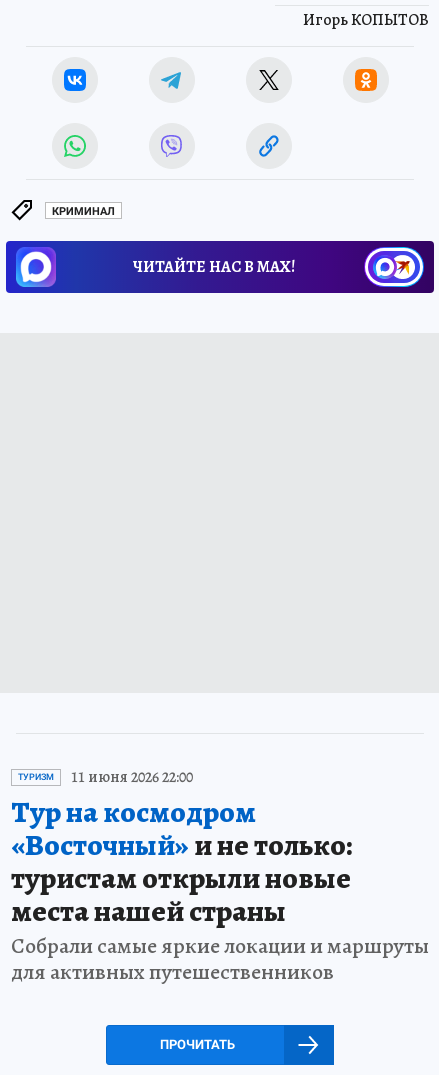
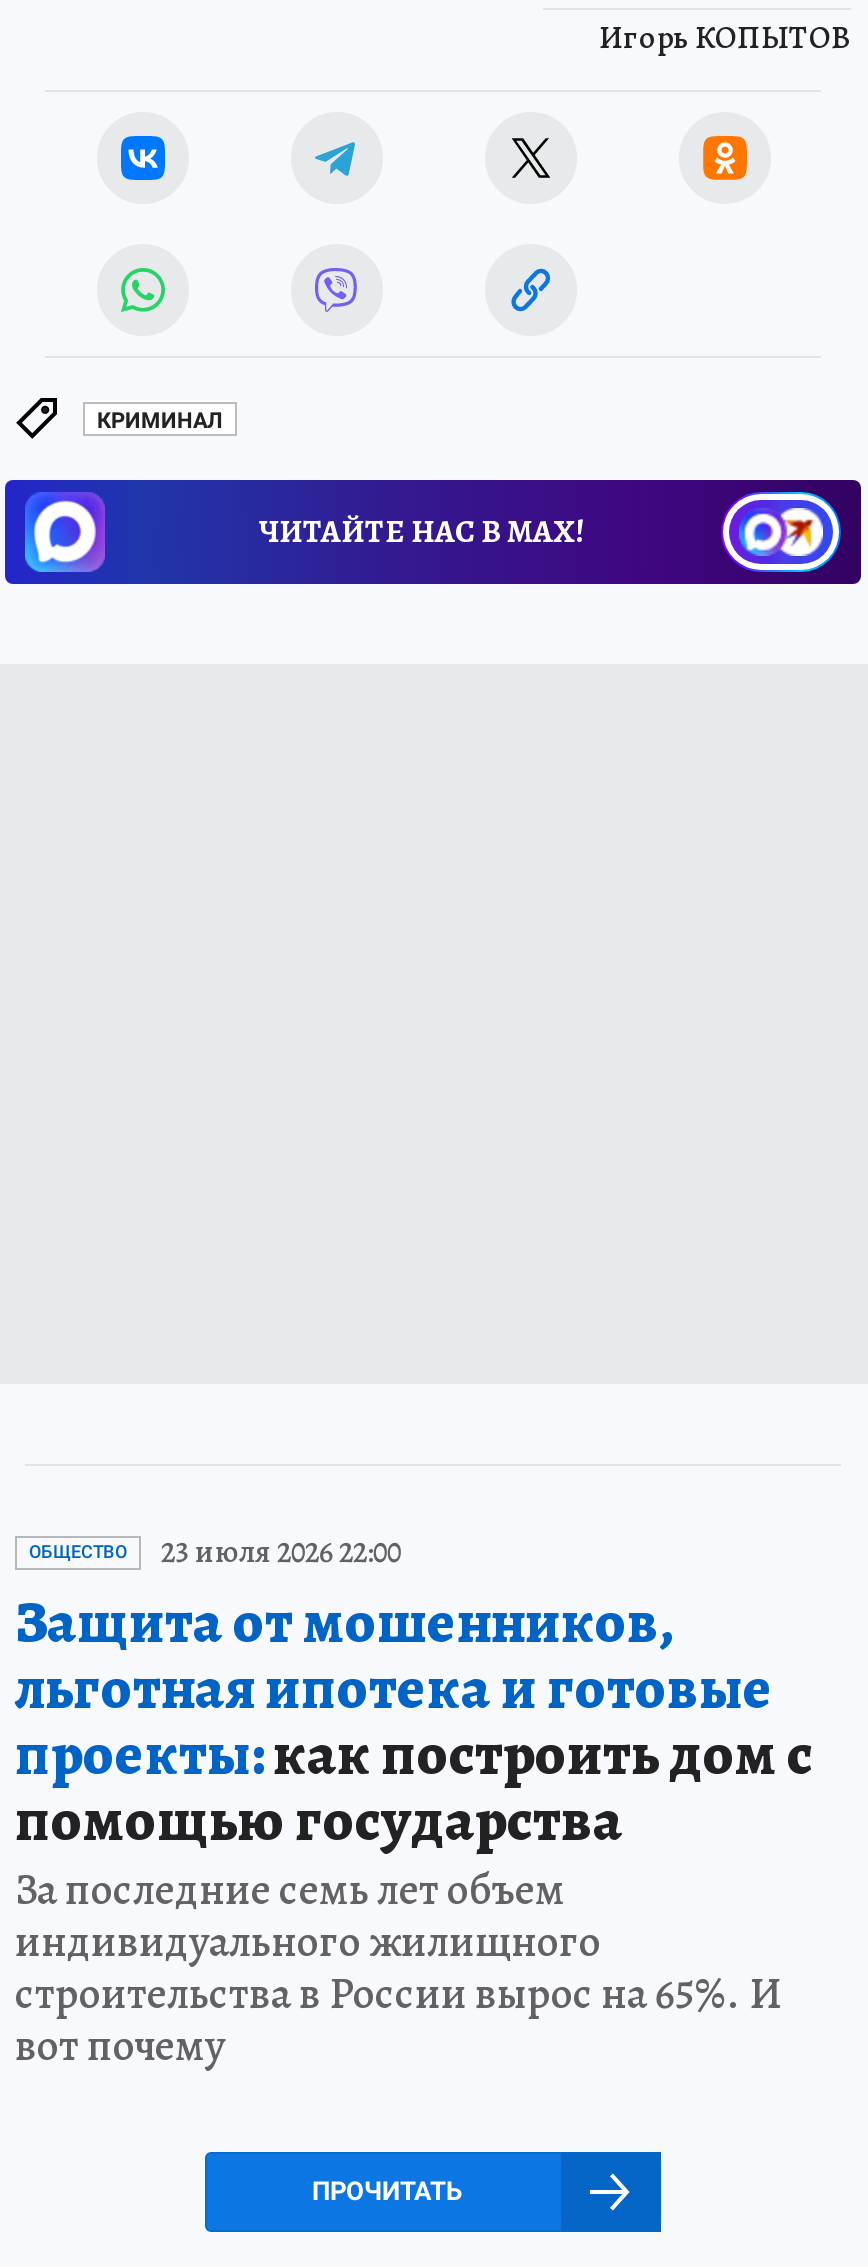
- ТУРИЗМ
- 11 июня 2026 22:00
- Тур на космодром
- «Восточный»и не только:
- туристам открыли новые
- места нашей страны
- Собрали самые яркие локации и маршруты
- для активных путешественников
+ ОБЩЕСТВО
+ 23 июля 2026 22:00
+ Защита от мошенников,
+ льготная ипотека и готовые
+ проекты:как построить дом с
+ помощью государства
+ За последние семь лет объем
+ индивидуального жилищного
+ строительства в России вырос на 65%. И
+ вот почему
